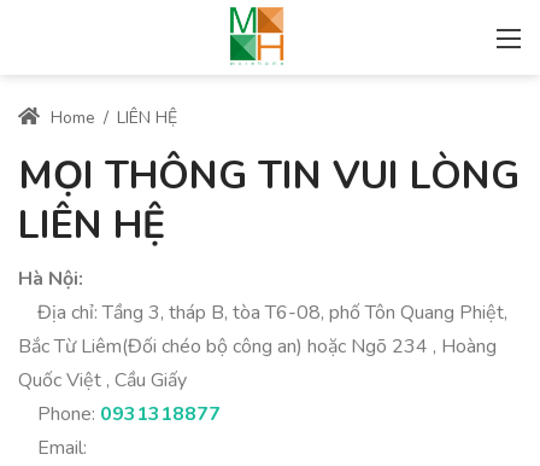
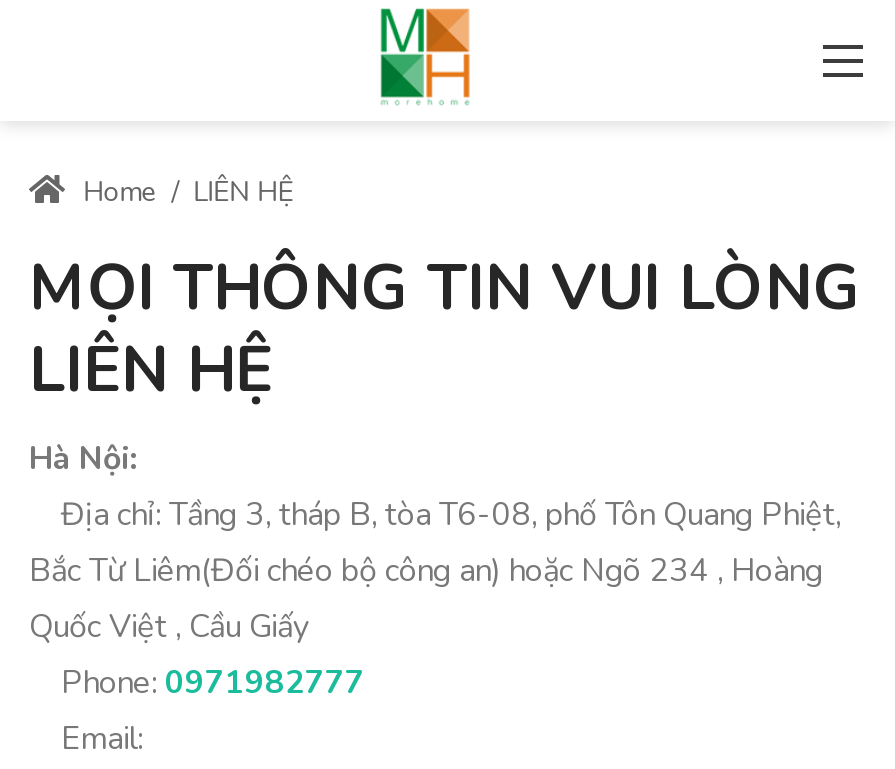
- Phone: 0931318877
+ Phone: 0971982777
